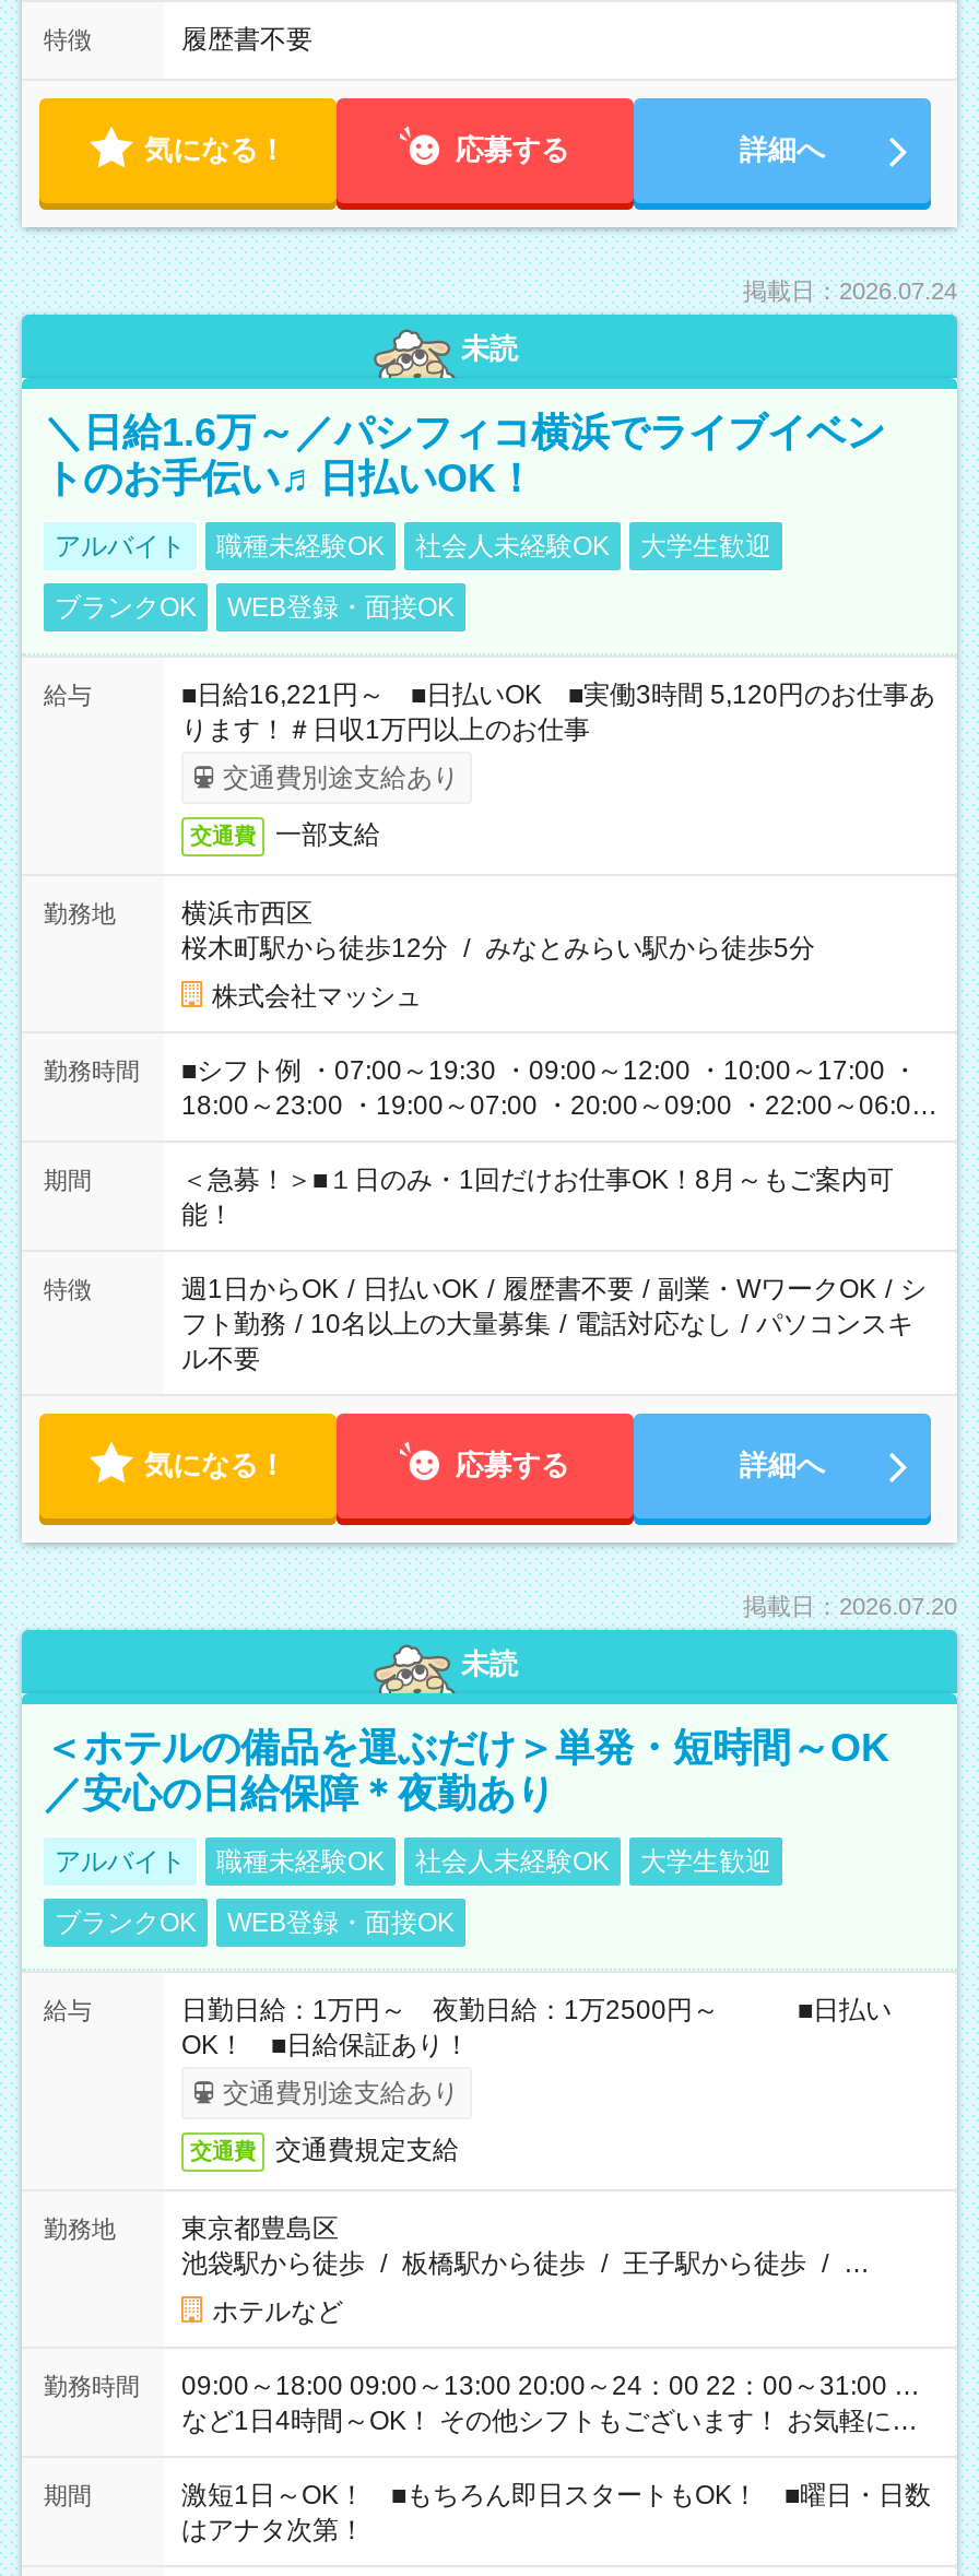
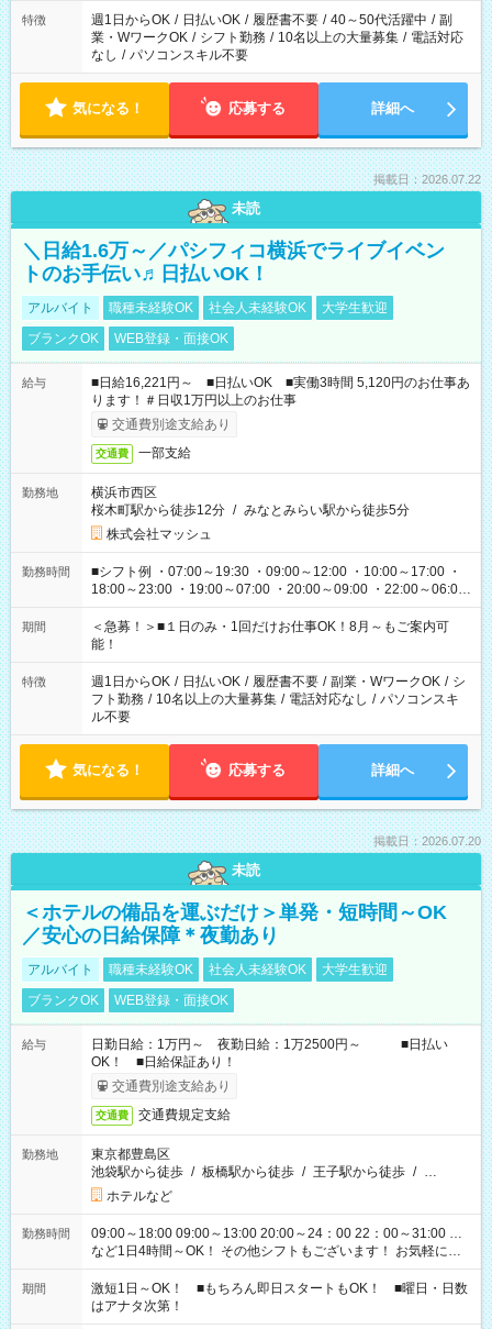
- 履歴書不要
+ 週1日からOK / 日払いOK / 履歴書不要 / 40～50代活躍中 / 副
+ 業・WワークOK / シフト勤務 / 10名以上の大量募集 / 電話対応
+ なし / パソコンスキル不要

- 掲載日：2026.07.24
+ 掲載日：2026.07.22
